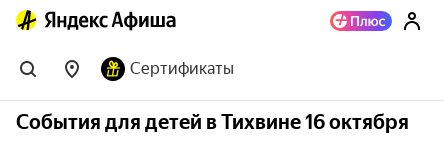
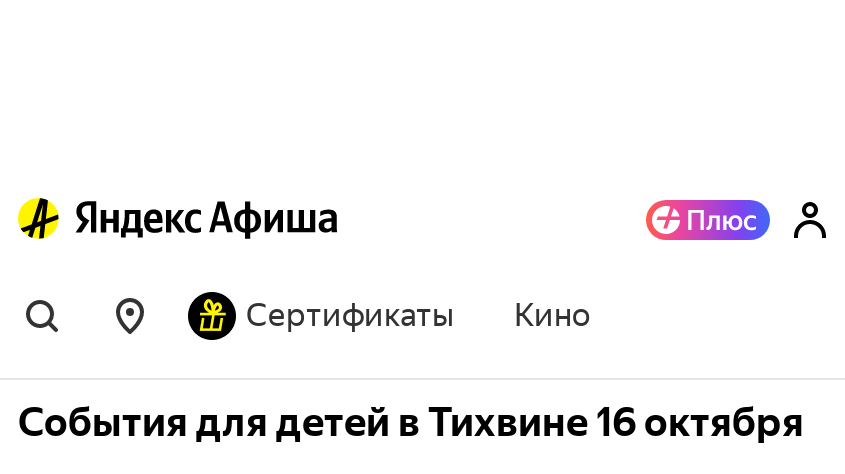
+ Кино
